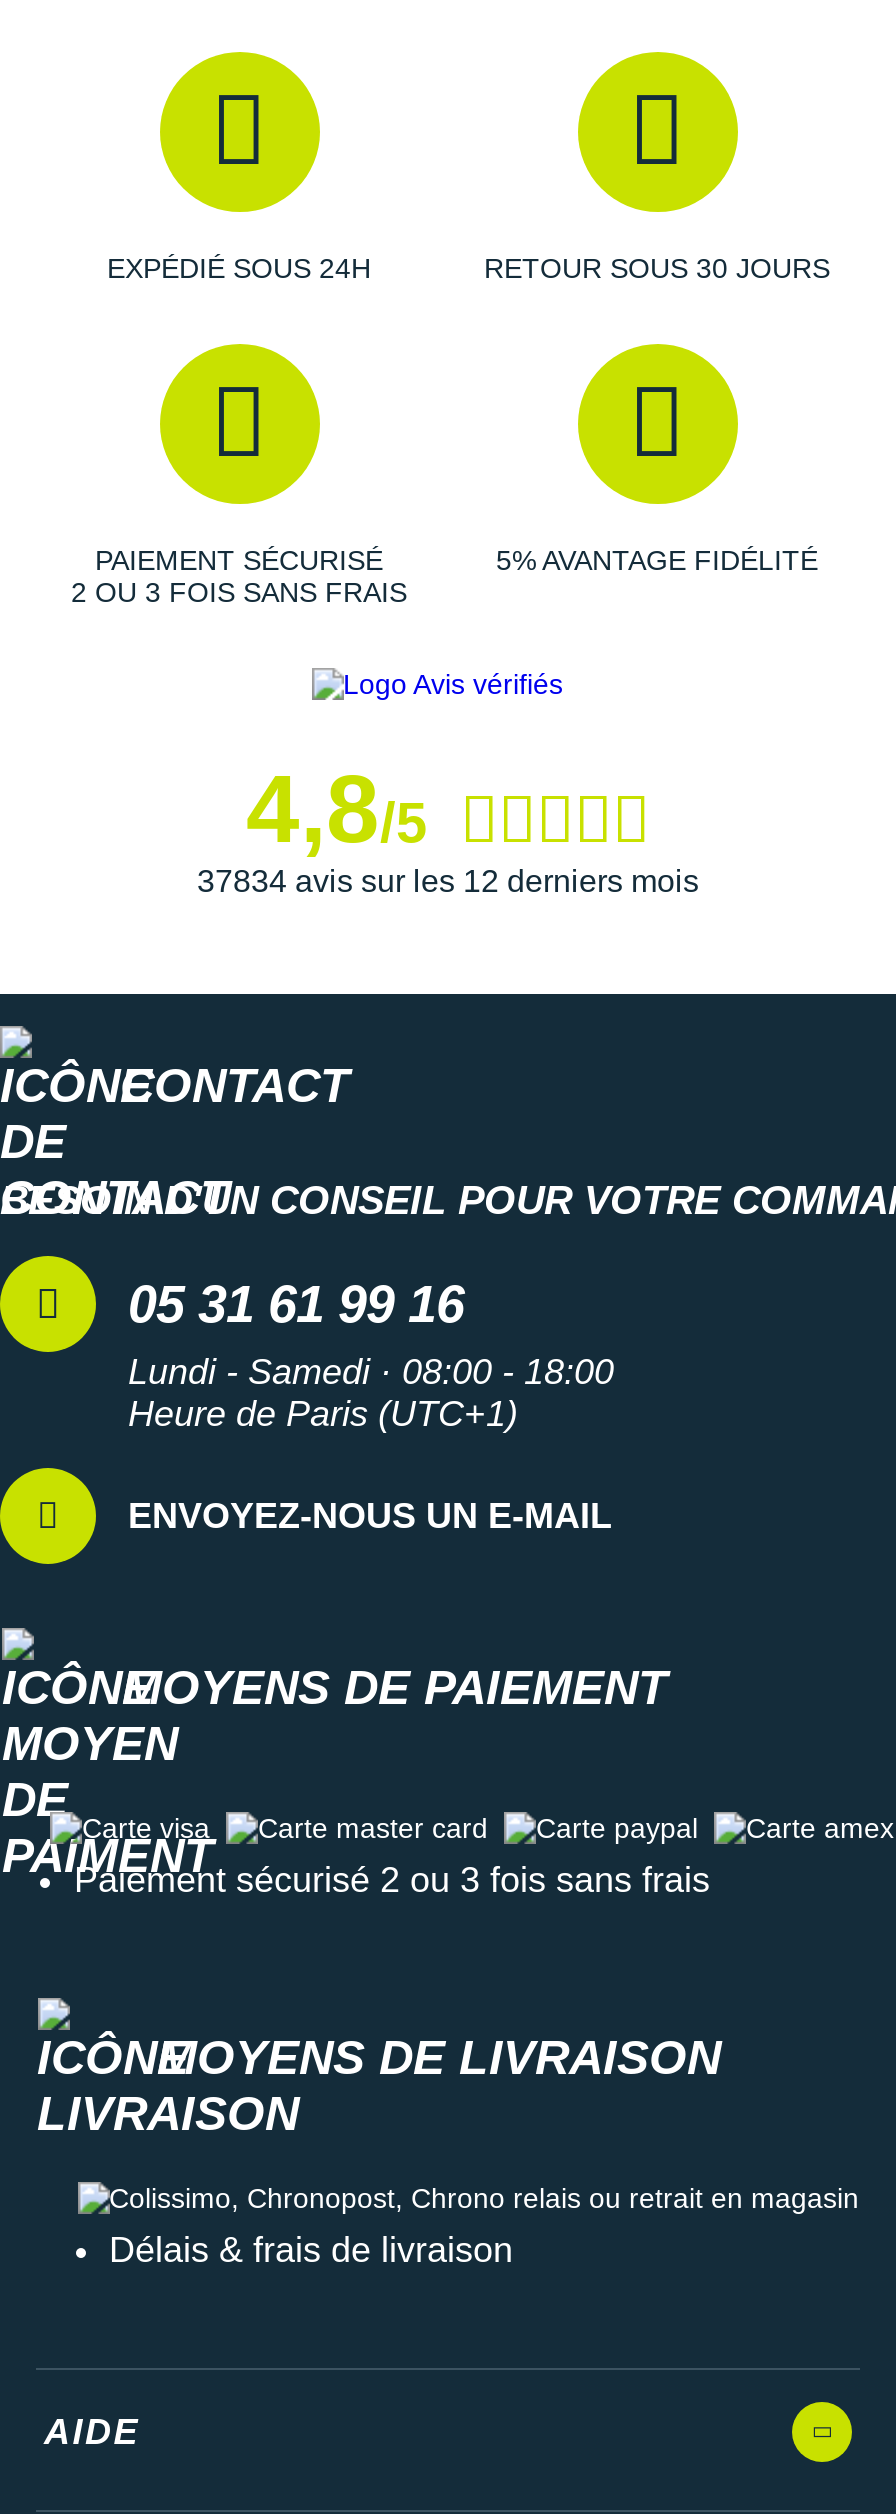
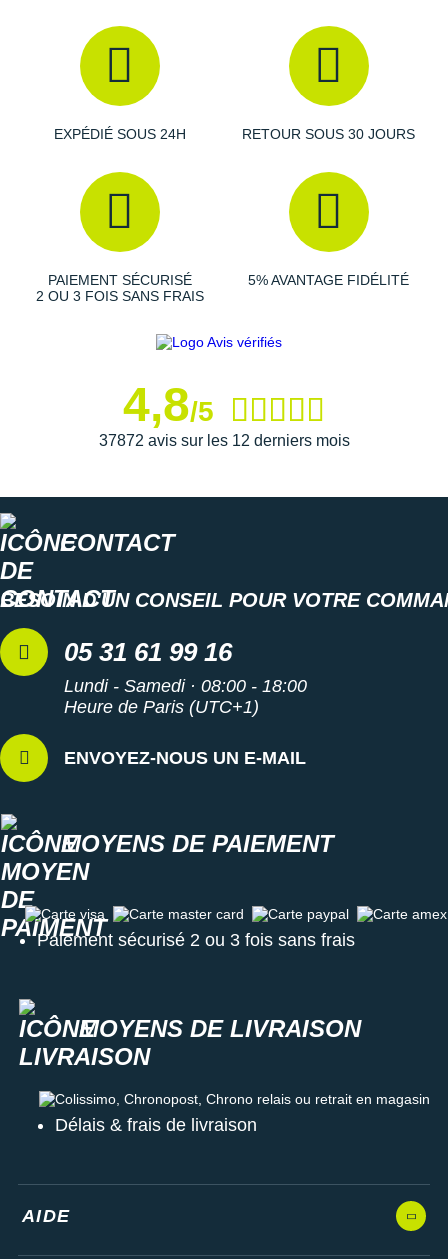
- 37834 avis sur les 12 derniers mois
+ 37872 avis sur les 12 derniers mois
